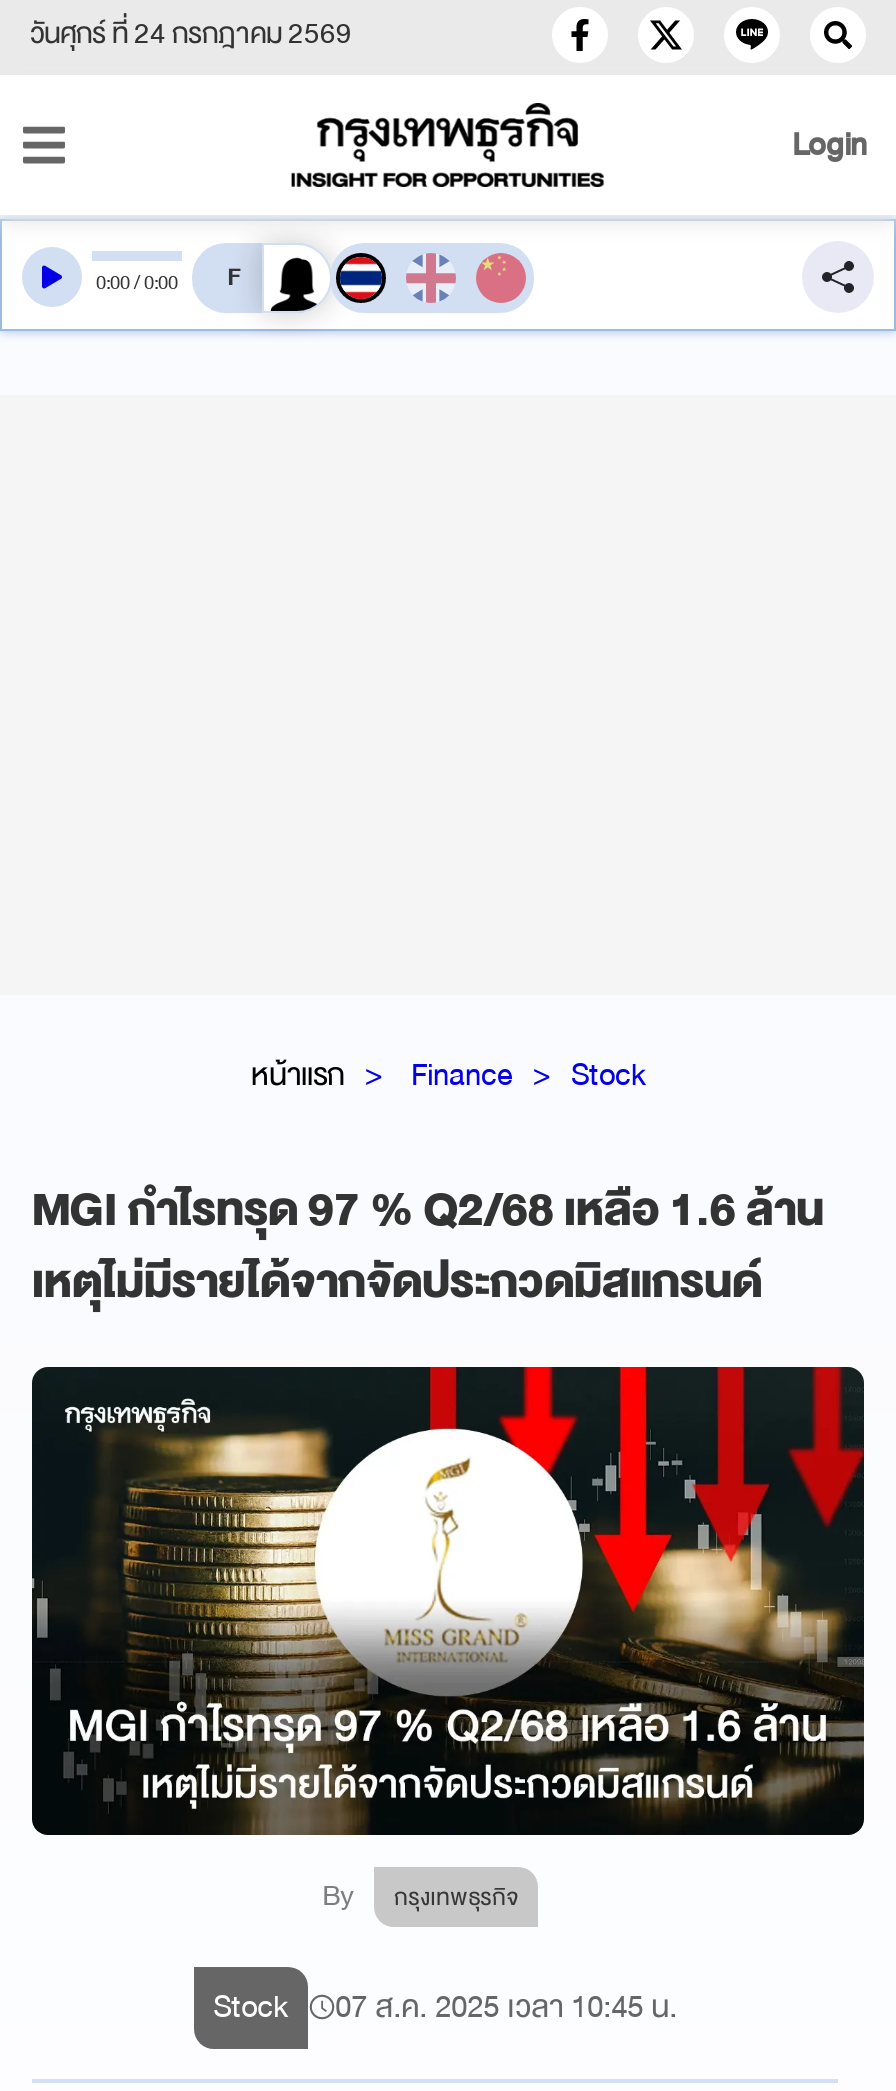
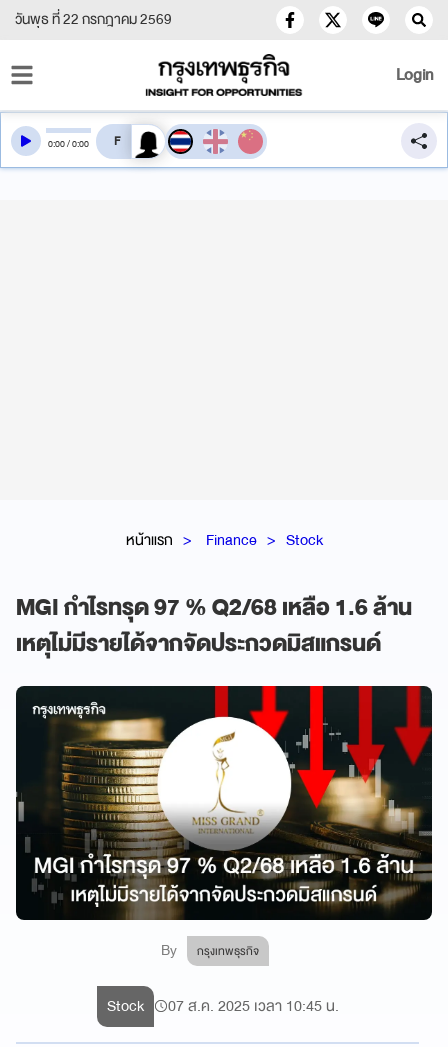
- วันศุกร์ ที่ 24 กรกฎาคม 2569
+ วันพุธ ที่ 22 กรกฎาคม 2569
